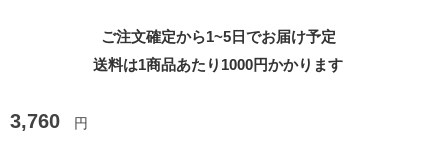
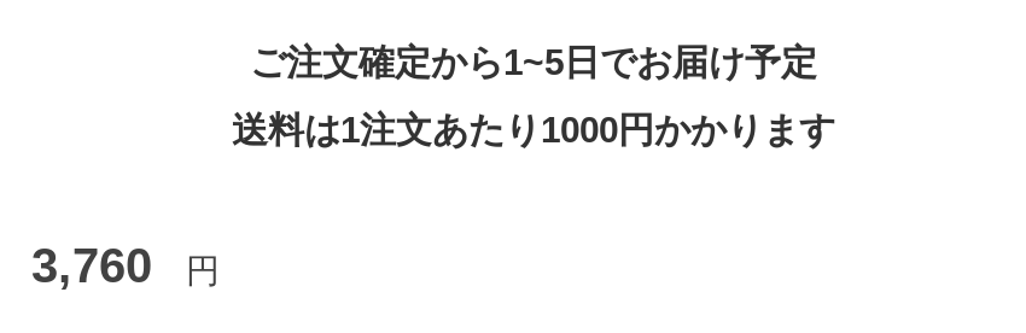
- 送料は1商品あたり1000円かかります
+ 送料は1注文あたり1000円かかります
